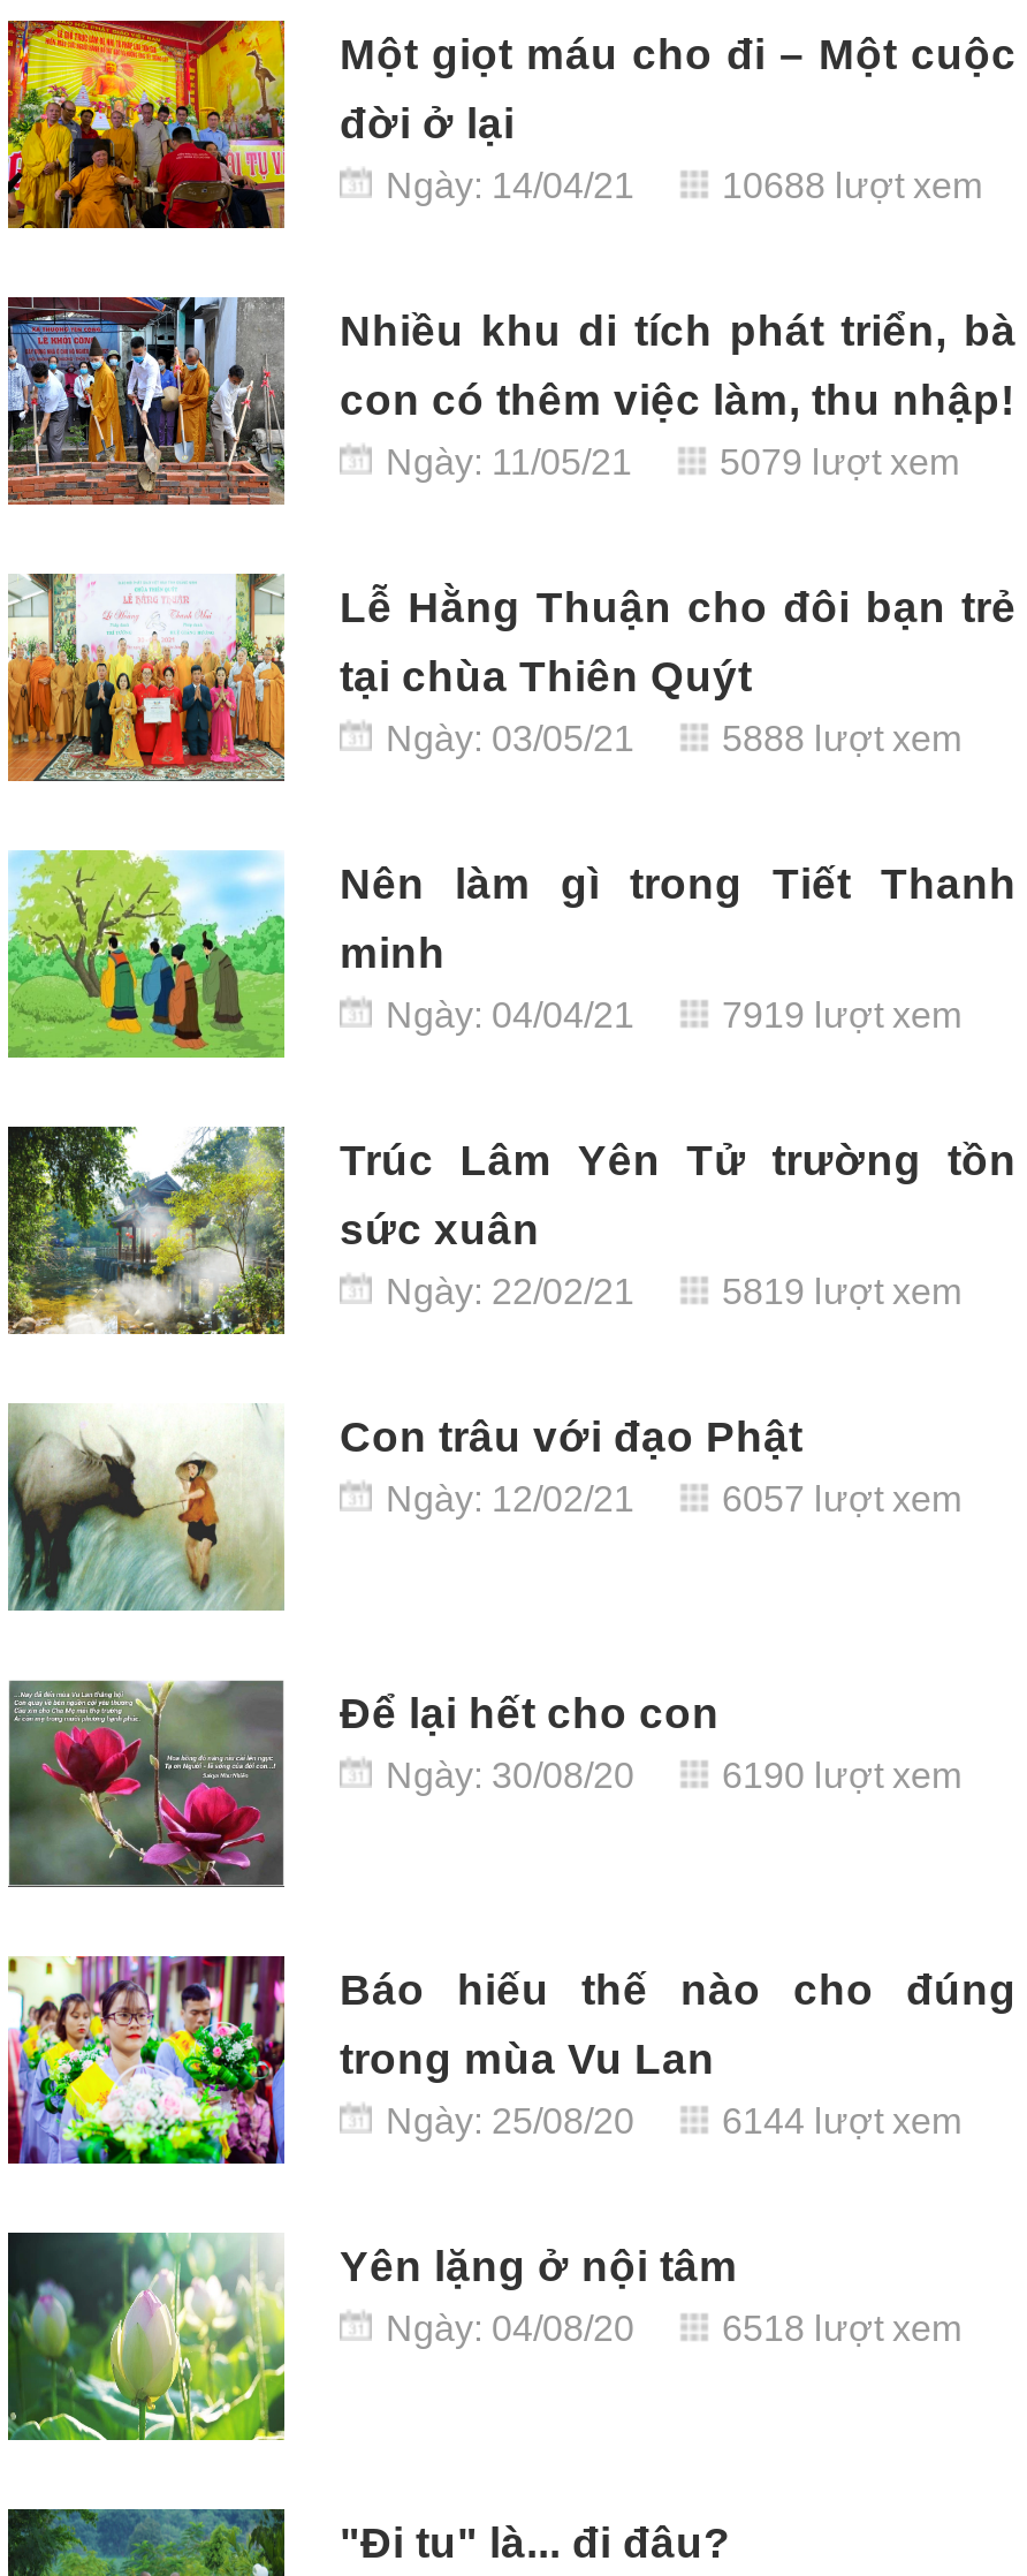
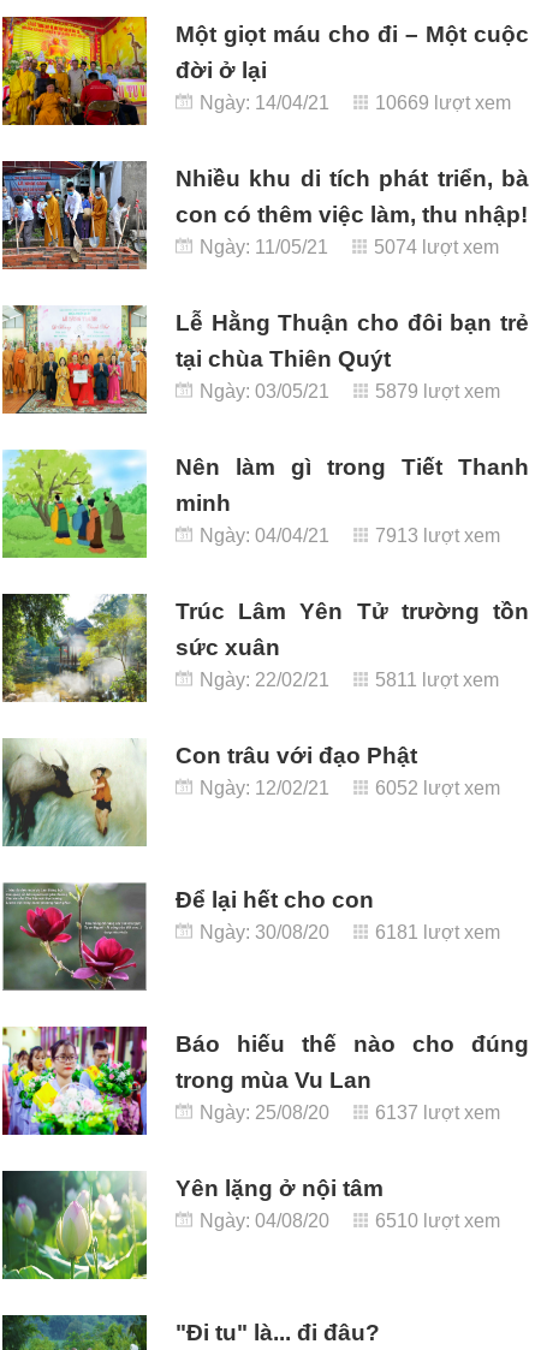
- Ngày: 14/04/21 10688 lượt xem
+ Ngày: 14/04/21 10669 lượt xem

- Ngày: 11/05/21 5079 lượt xem
+ Ngày: 11/05/21 5074 lượt xem

- Ngày: 03/05/21 5888 lượt xem
+ Ngày: 03/05/21 5879 lượt xem

- Ngày: 04/04/21 7919 lượt xem
+ Ngày: 04/04/21 7913 lượt xem

- Ngày: 22/02/21 5819 lượt xem
+ Ngày: 22/02/21 5811 lượt xem

- Ngày: 12/02/21 6057 lượt xem
+ Ngày: 12/02/21 6052 lượt xem

- Ngày: 30/08/20 6190 lượt xem
+ Ngày: 30/08/20 6181 lượt xem

- Ngày: 25/08/20 6144 lượt xem
+ Ngày: 25/08/20 6137 lượt xem

- Ngày: 04/08/20 6518 lượt xem
+ Ngày: 04/08/20 6510 lượt xem
